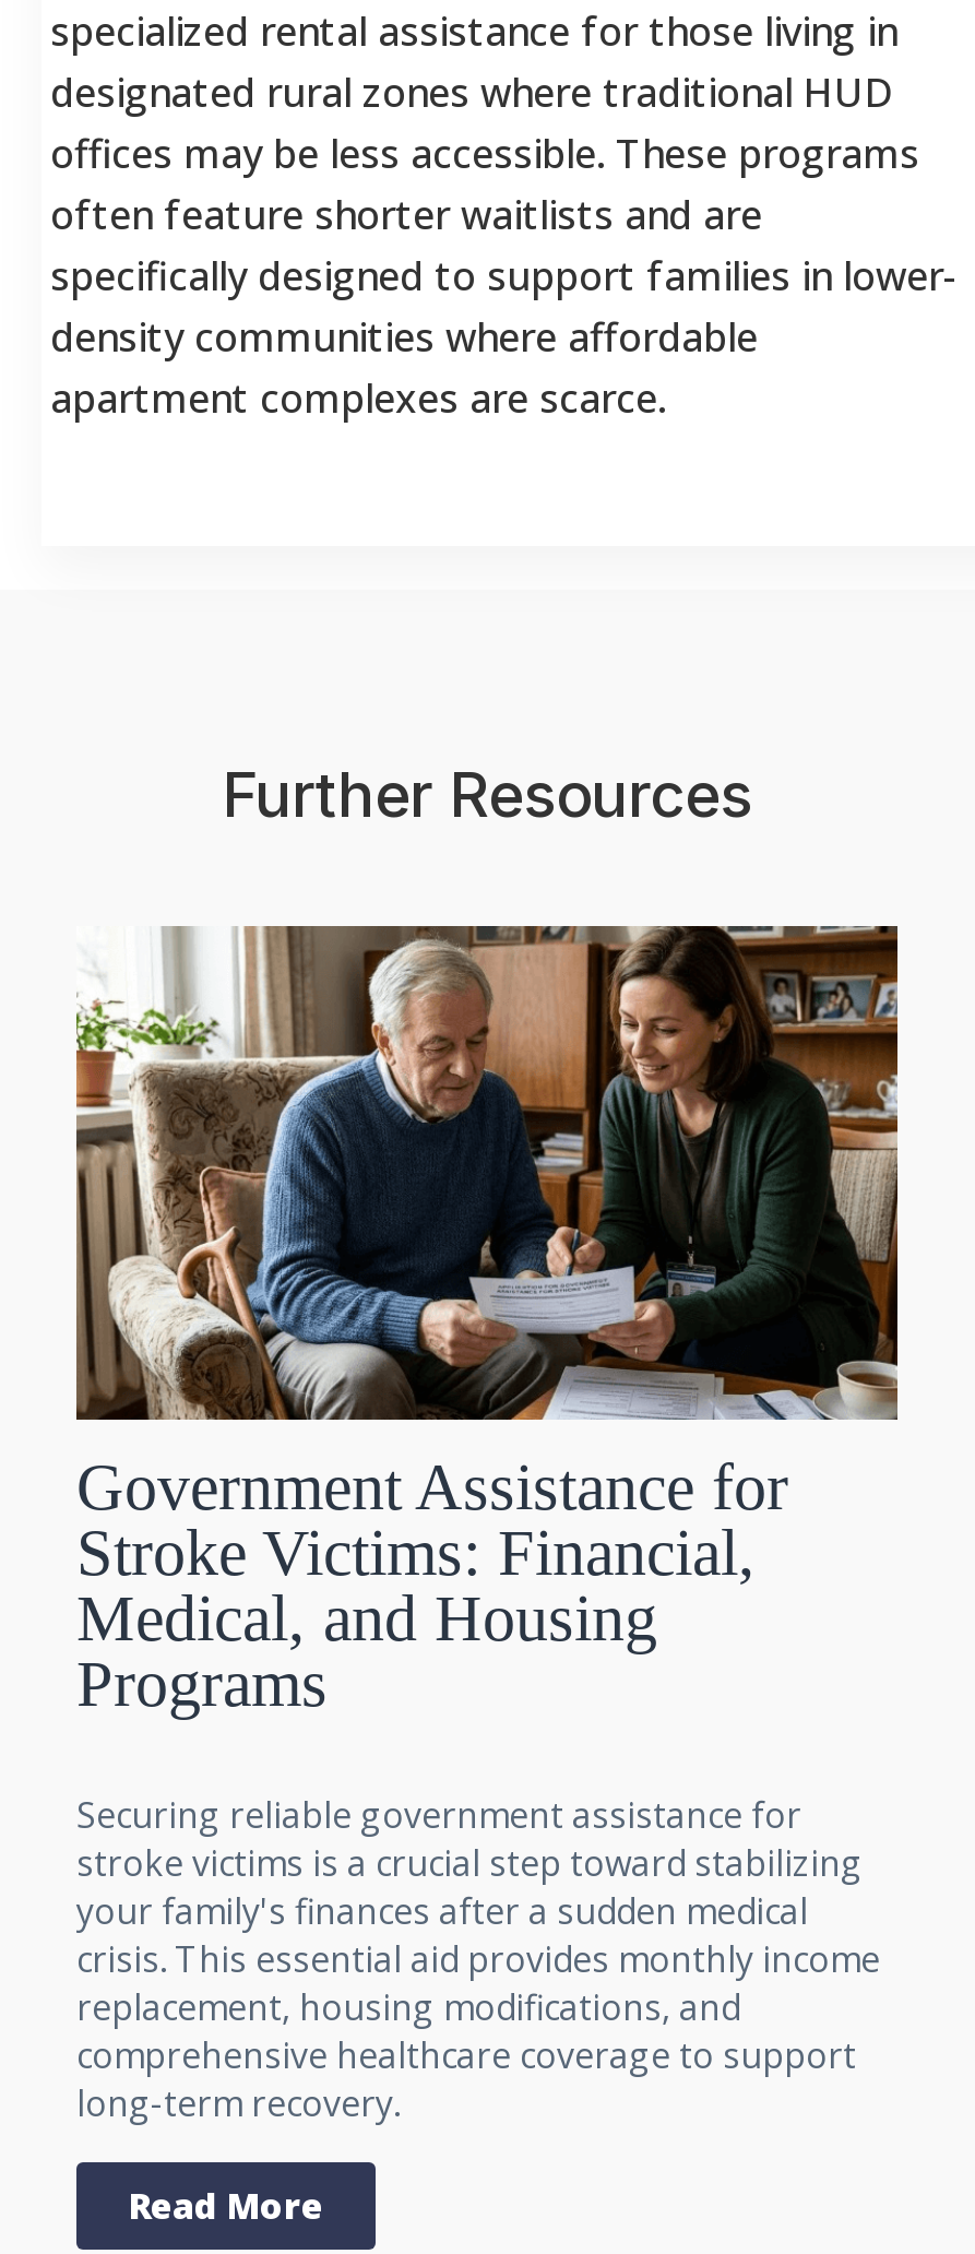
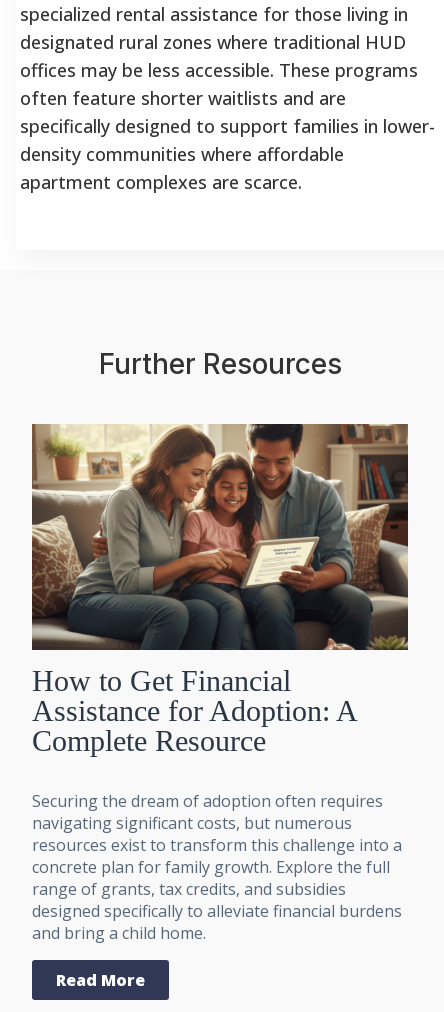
- [image]
- Government Assistance for
- Stroke Victims: Financial,
- Medical, and Housing
- Programs
+ [image]
+ How to Get Financial
+ Assistance for Adoption: A
+ Complete Resource

- Securing reliable government assistance for
- stroke victims is a crucial step toward stabilizing
- your family's finances after a sudden medical
- crisis. This essential aid provides monthly income
- replacement, housing modifications, and
- comprehensive healthcare coverage to support
- long-term recovery.
+ Securing the dream of adoption often requires
+ navigating significant costs, but numerous
+ resources exist to transform this challenge into a
+ concrete plan for family growth. Explore the full
+ range of grants, tax credits, and subsidies
+ designed specifically to alleviate financial burdens
+ and bring a child home.
